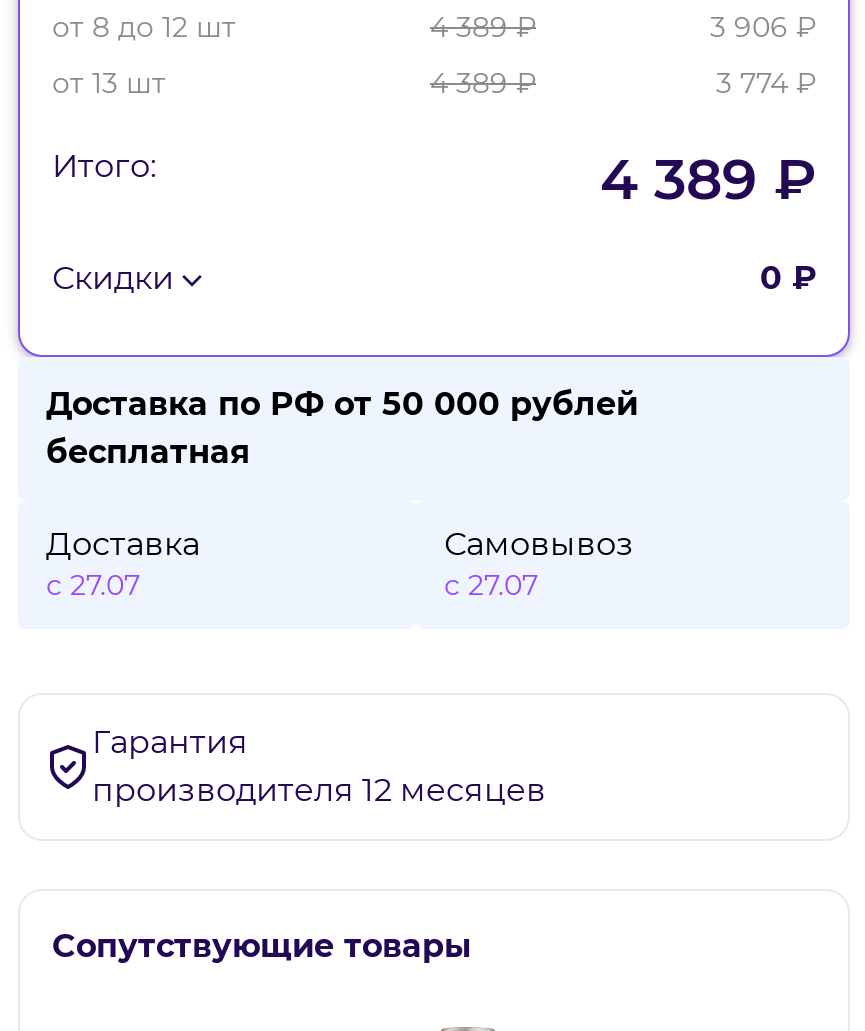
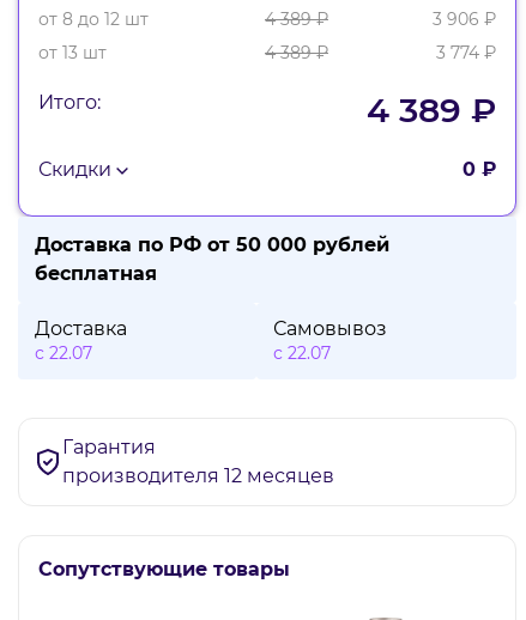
- с 27.07
+ с 22.07

- с 27.07
+ с 22.07
